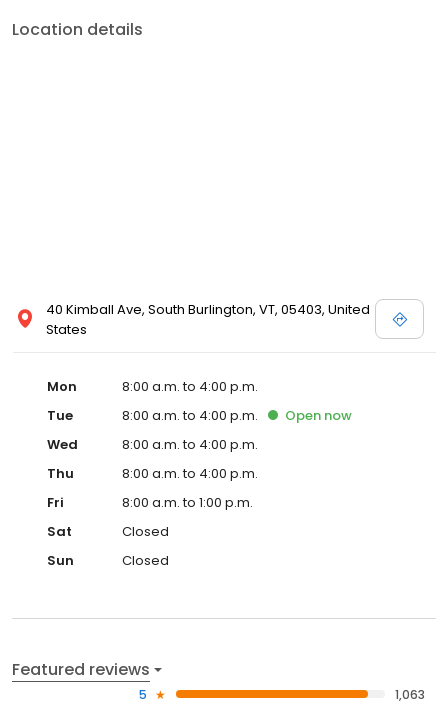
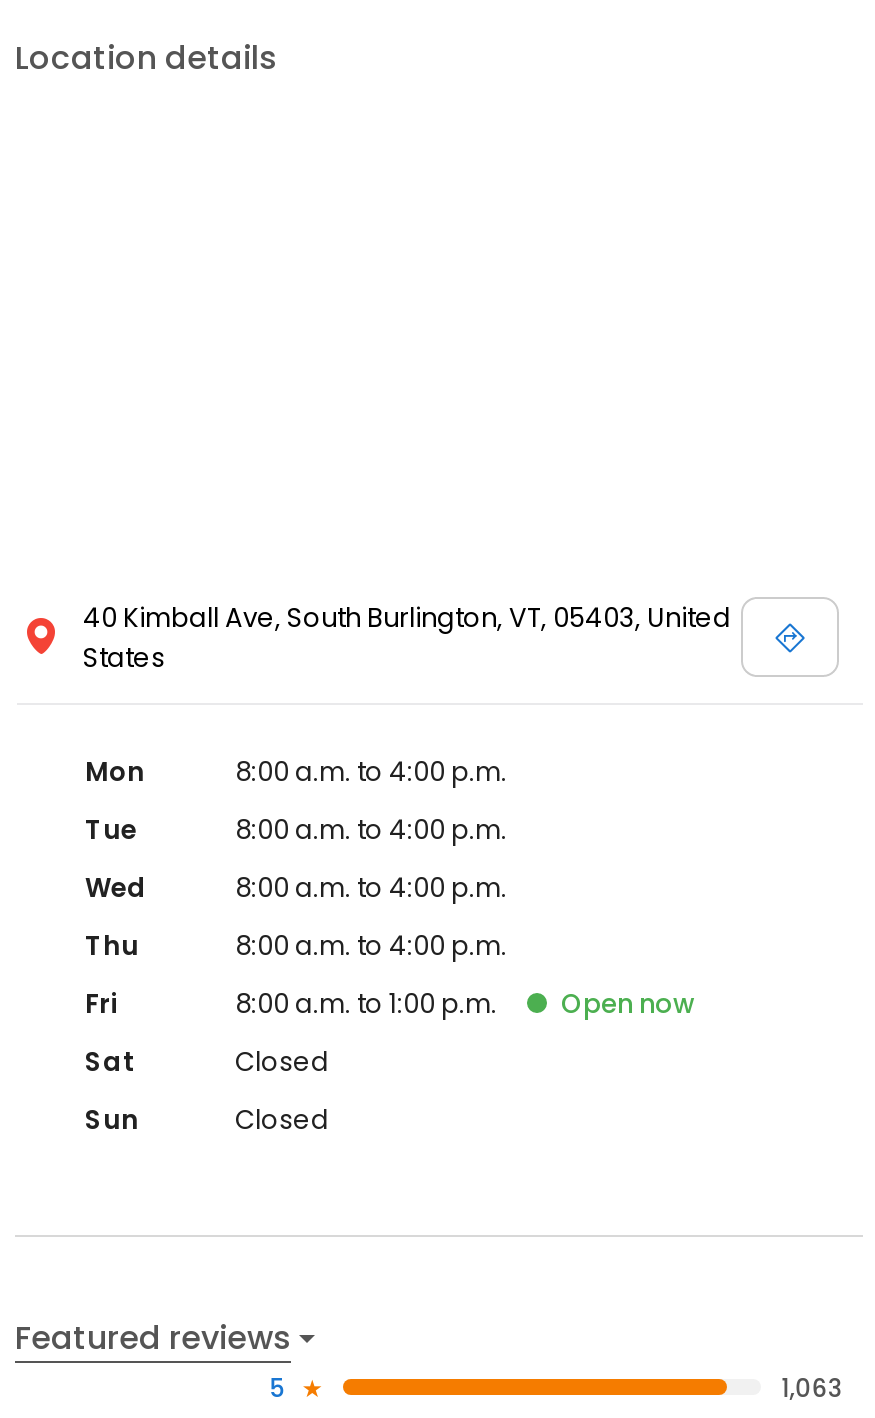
moved down: Open now
